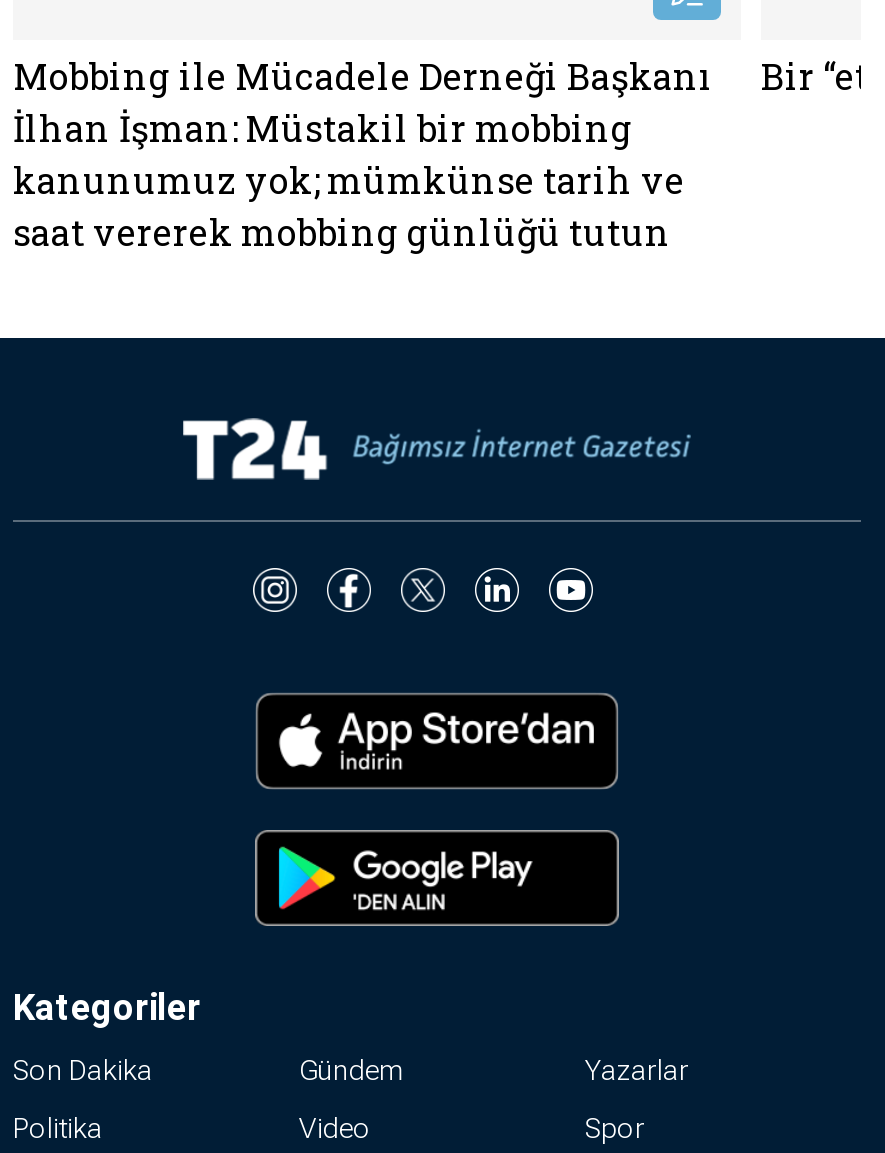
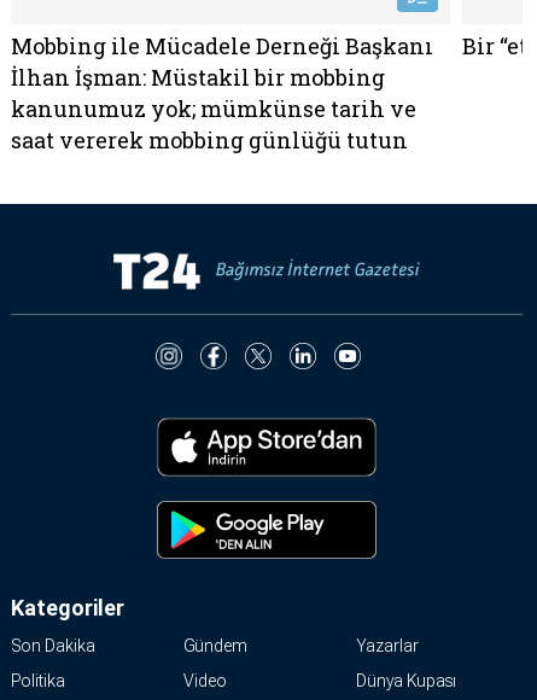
- Spor
+ Dünya Kupası
